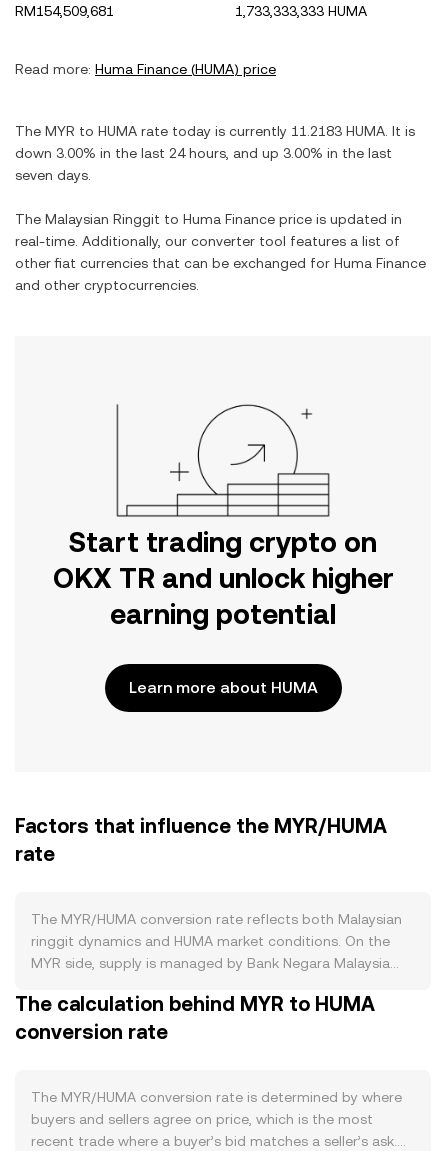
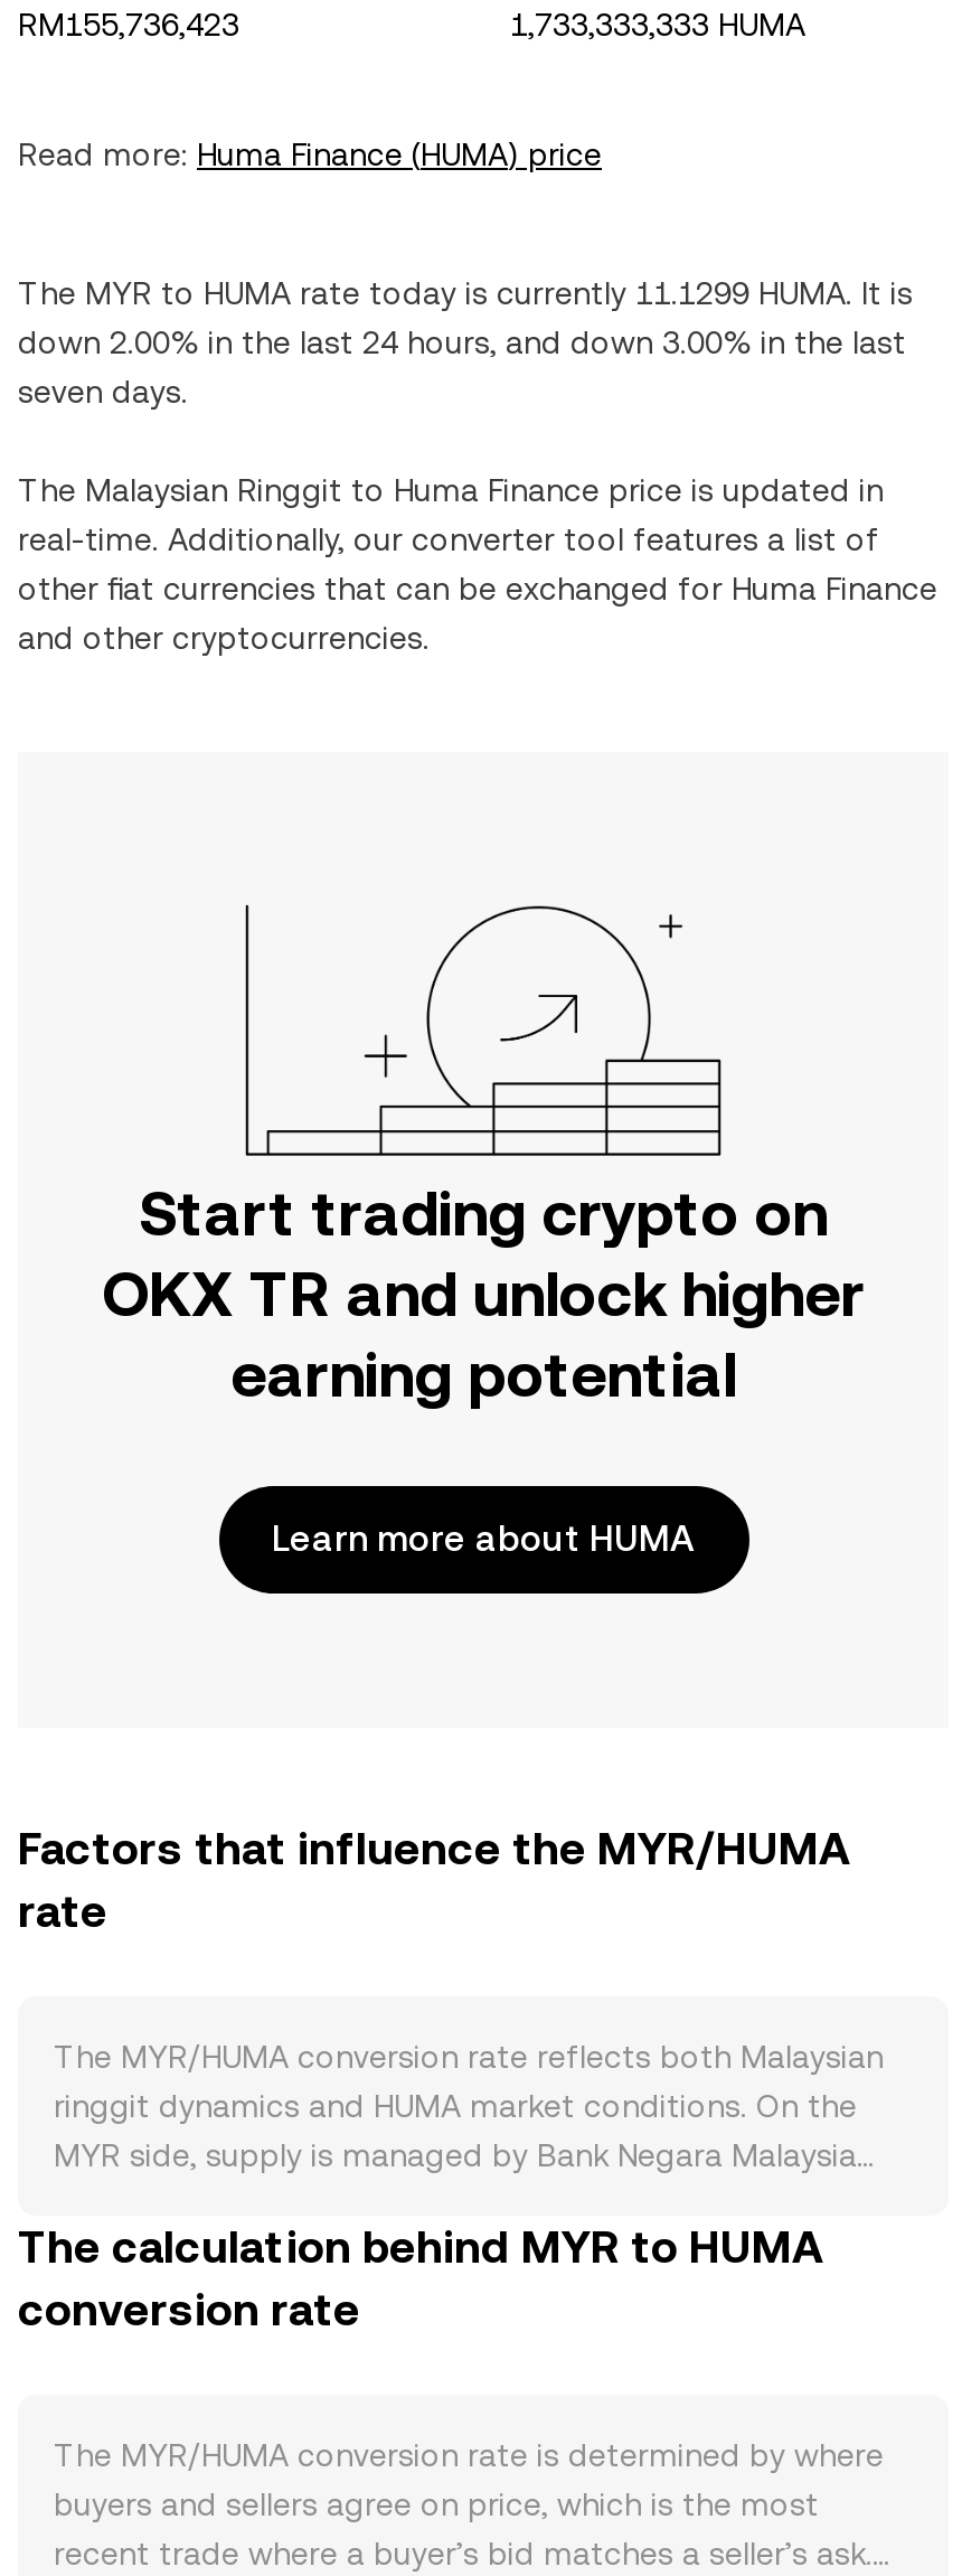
- RM154,509,681
+ RM155,736,423

- The MYR to HUMA rate today is currently 11.2183 HUMA. It is
+ The MYR to HUMA rate today is currently 11.1299 HUMA. It is

- down 3.00% in the last 24 hours, and up 3.00% in the last
+ down 2.00% in the last 24 hours, and down 3.00% in the last
